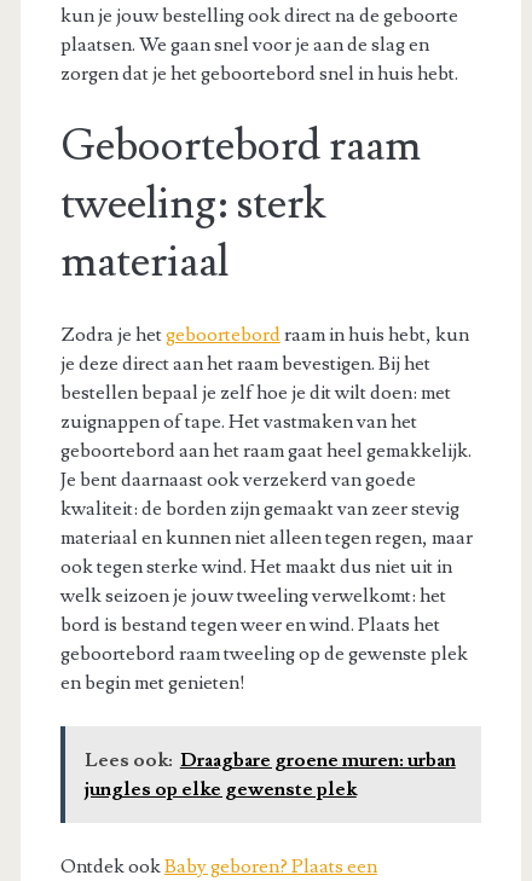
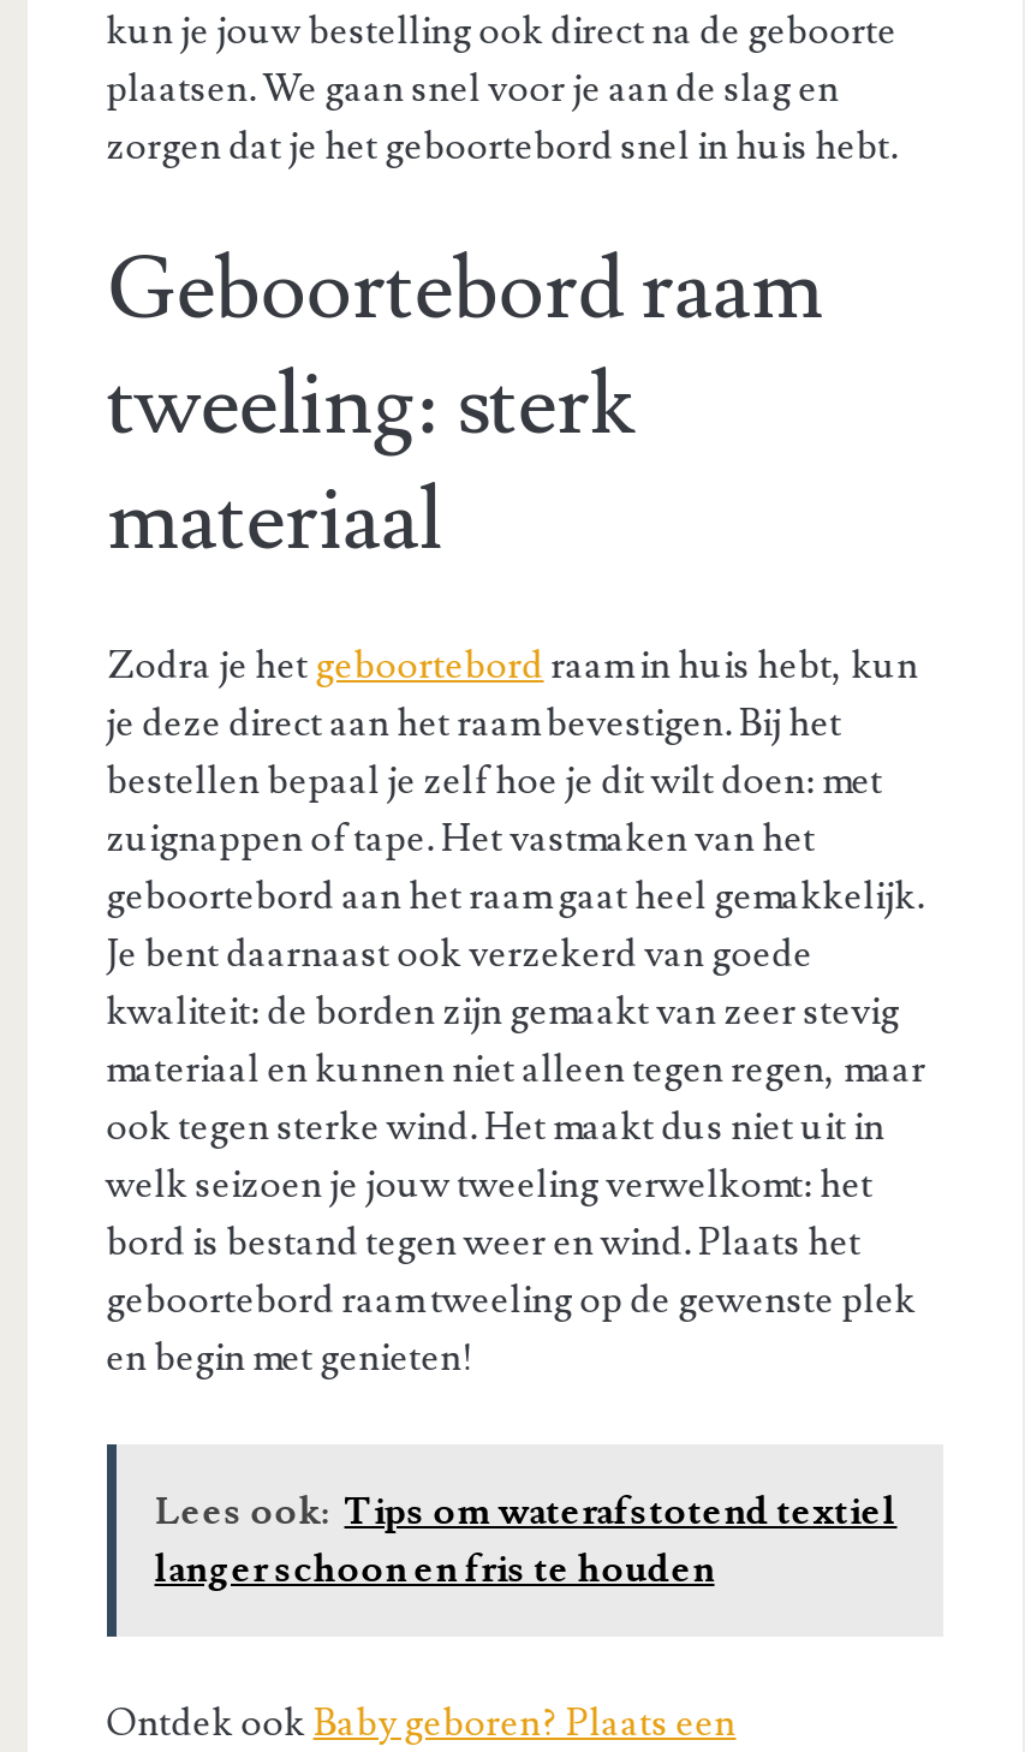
- Lees ook: Draagbare groene muren: urban
- jungles op elke gewenste plek
+ Lees ook: Tips om waterafstotend textiel
+ langer schoon en fris te houden
